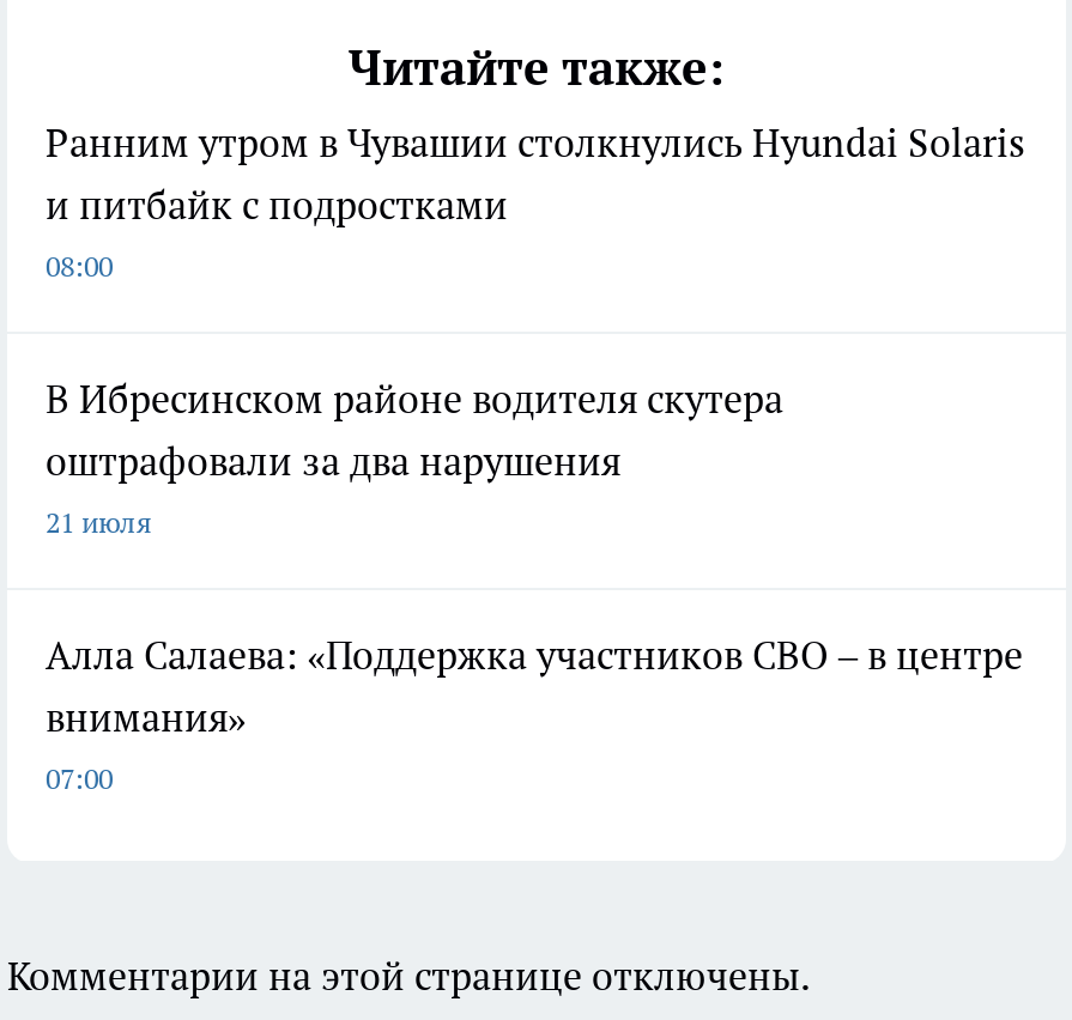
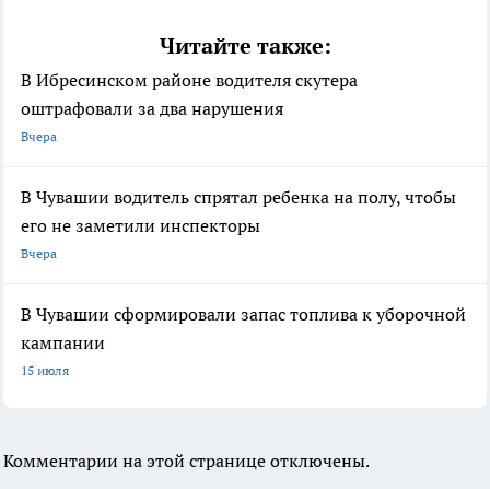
- Ранним утром в Чувашии столкнулись Hyundai Solaris
- и питбайк с подростками
- 08:00

moved up: В Ибресинском районе водителя скутера | оштрафовали за два нарушения

- 21 июля
- Алла Салаева: «Поддержка участников СВО – в центре
- внимания»
- 07:00
+ Вчера
+ В Чувашии водитель спрятал ребенка на полу, чтобы
+ его не заметили инспекторы
+ Вчера
+ В Чувашии сформировали запас топлива к уборочной
+ кампании
+ 15 июля
